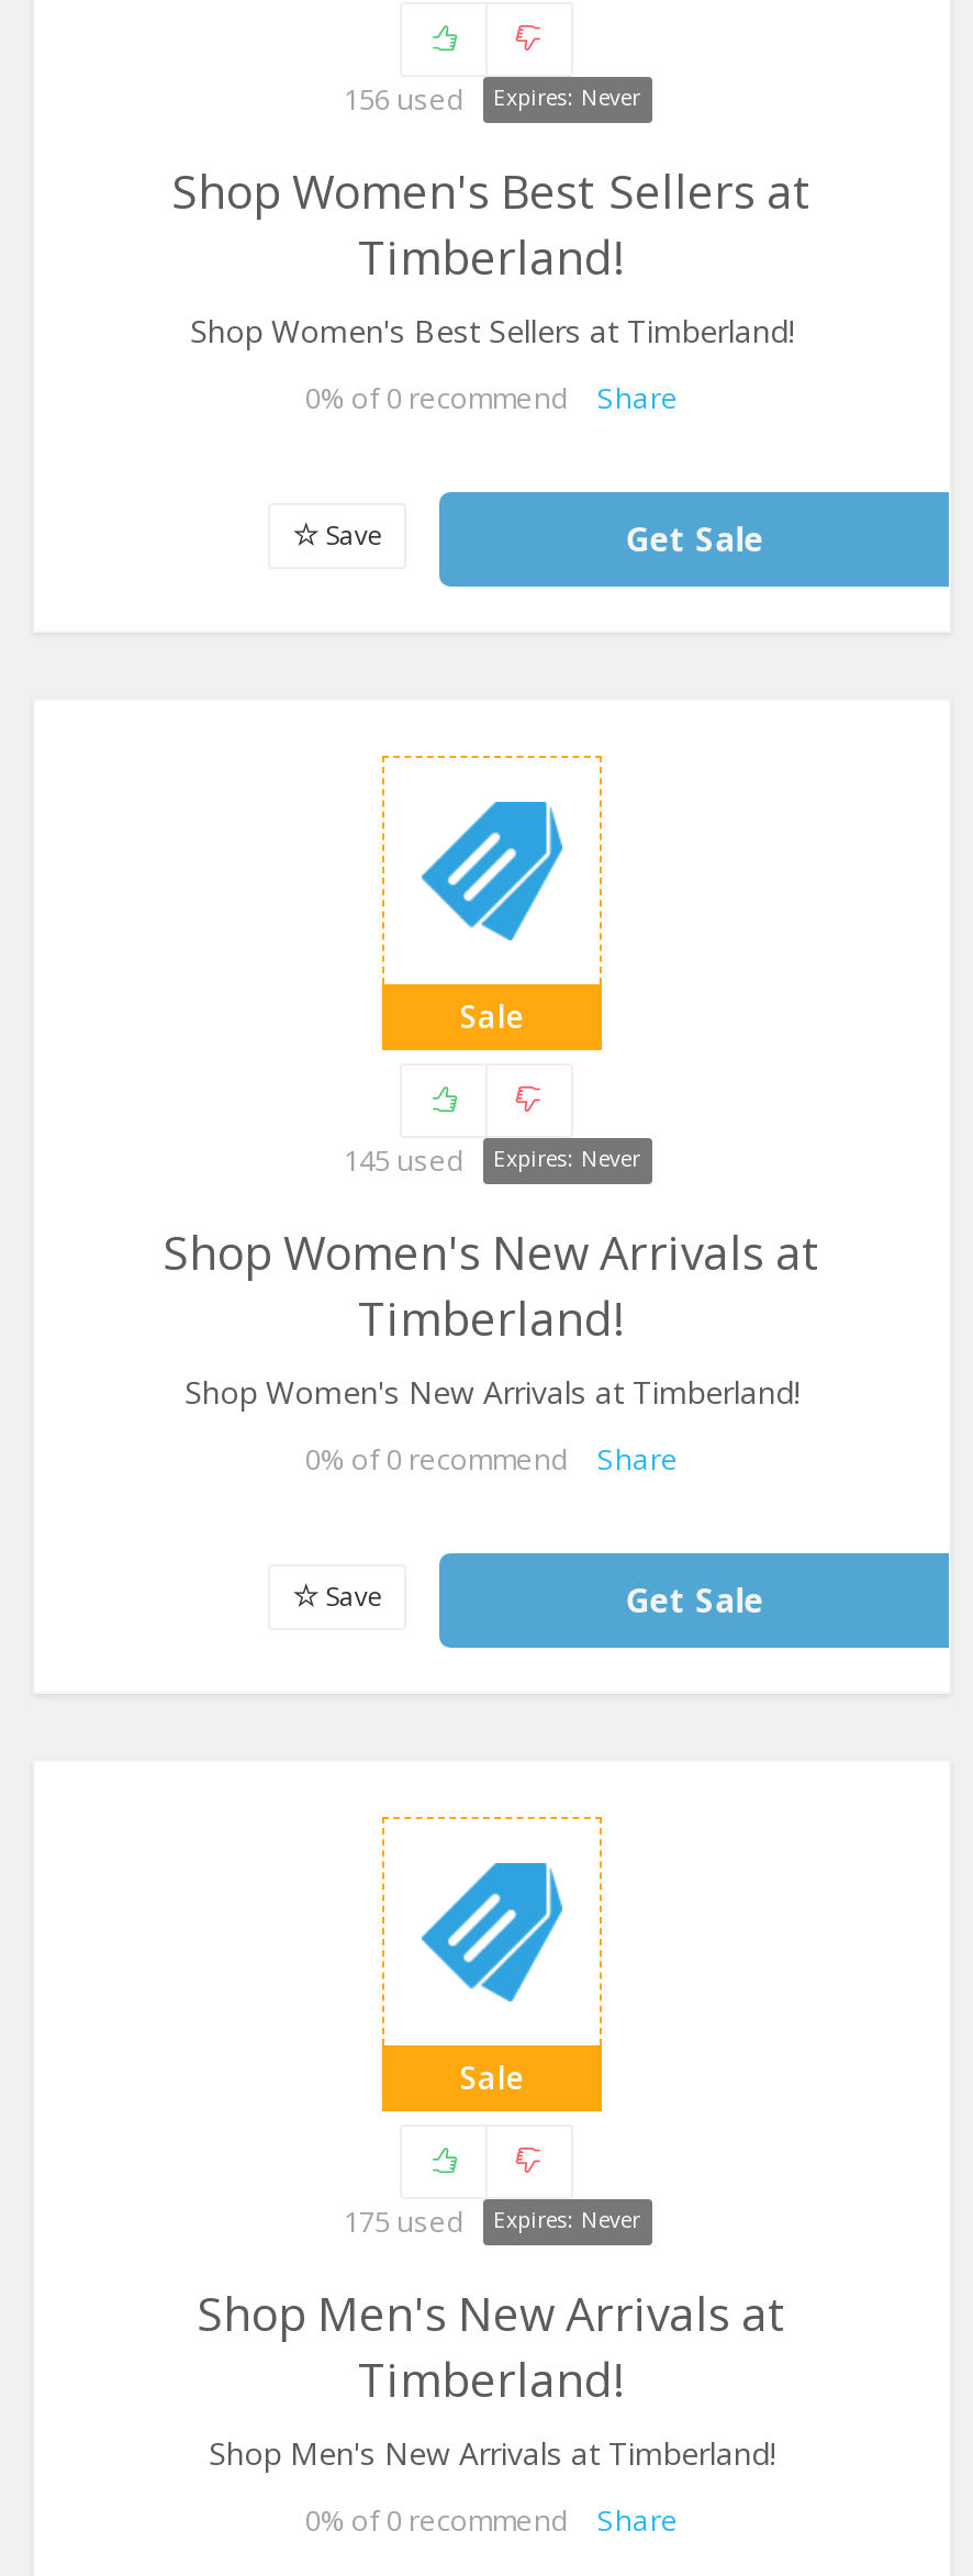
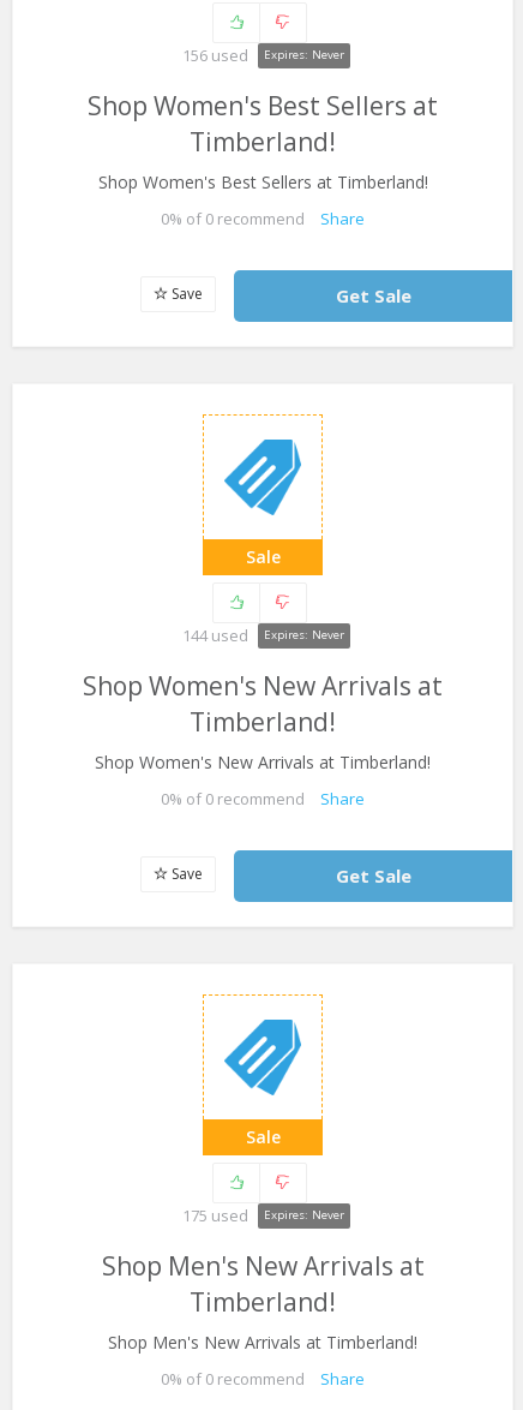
- 145 used Expires: Never
+ 144 used Expires: Never
